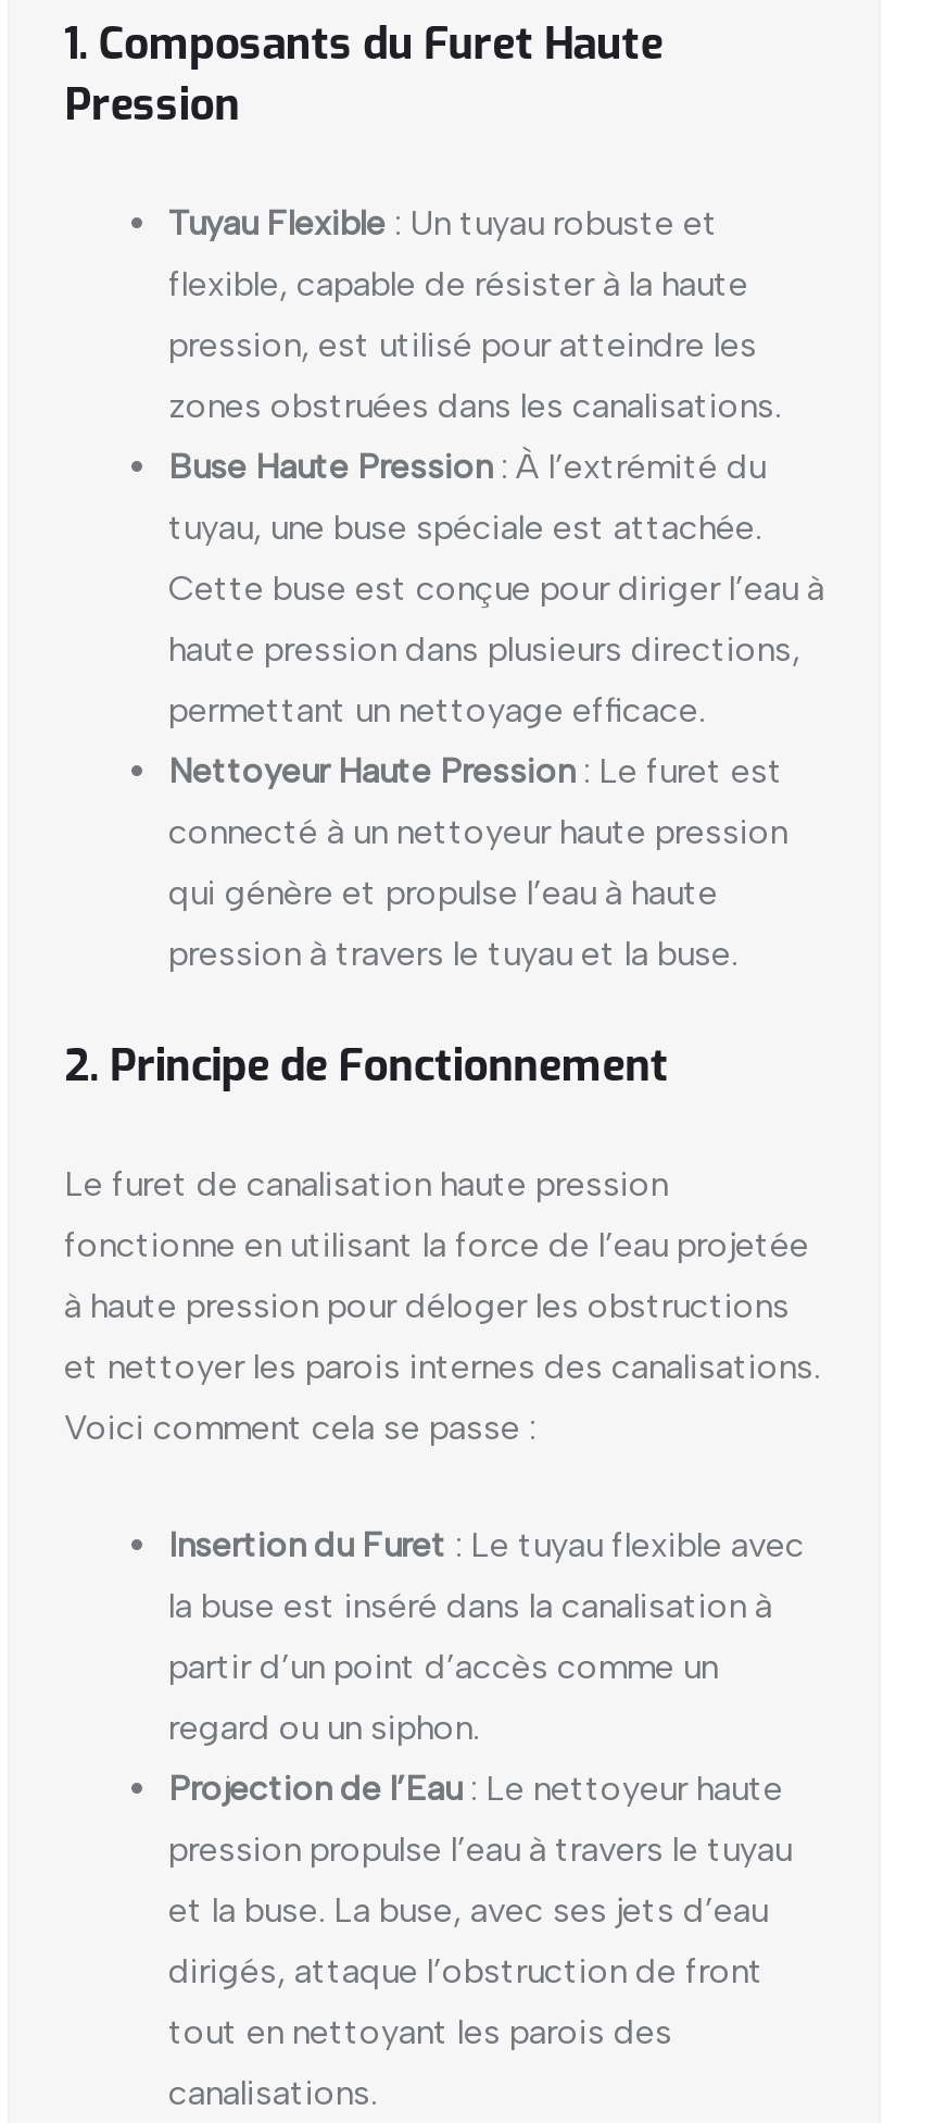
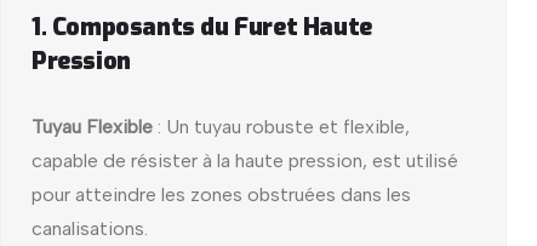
- Tuyau Flexible: Un tuyau robuste et
- flexible, capable de résister à la haute
- pression, est utilisé pour atteindre les
- zones obstruées dans les canalisations.
- Buse Haute Pression: À l’extrémité du
- tuyau, une buse spéciale est attachée.
- Cette buse est conçue pour diriger l’eau à
- haute pression dans plusieurs directions,
- permettant un nettoyage efficace.
- Nettoyeur Haute Pression: Le furet est
- connecté à un nettoyeur haute pression
- qui génère et propulse l’eau à haute
- pression à travers le tuyau et la buse.
- 2. Principe de Fonctionnement
- Le furet de canalisation haute pression
- fonctionne en utilisant la force de l’eau projetée
- à haute pression pour déloger les obstructions
- et nettoyer les parois internes des canalisations.
- Voici comment cela se passe :
- Insertion du Furet: Le tuyau flexible avec
- la buse est inséré dans la canalisation à
- partir d’un point d’accès comme un
- regard ou un siphon.
- Projection de l’Eau: Le nettoyeur haute
- pression propulse l’eau à travers le tuyau
- et la buse. La buse, avec ses jets d’eau
- dirigés, attaque l’obstruction de front
- tout en nettoyant les parois des
+ Tuyau Flexible: Un tuyau robuste et flexible,
+ capable de résister à la haute pression, est utilisé
+ pour atteindre les zones obstruées dans les
